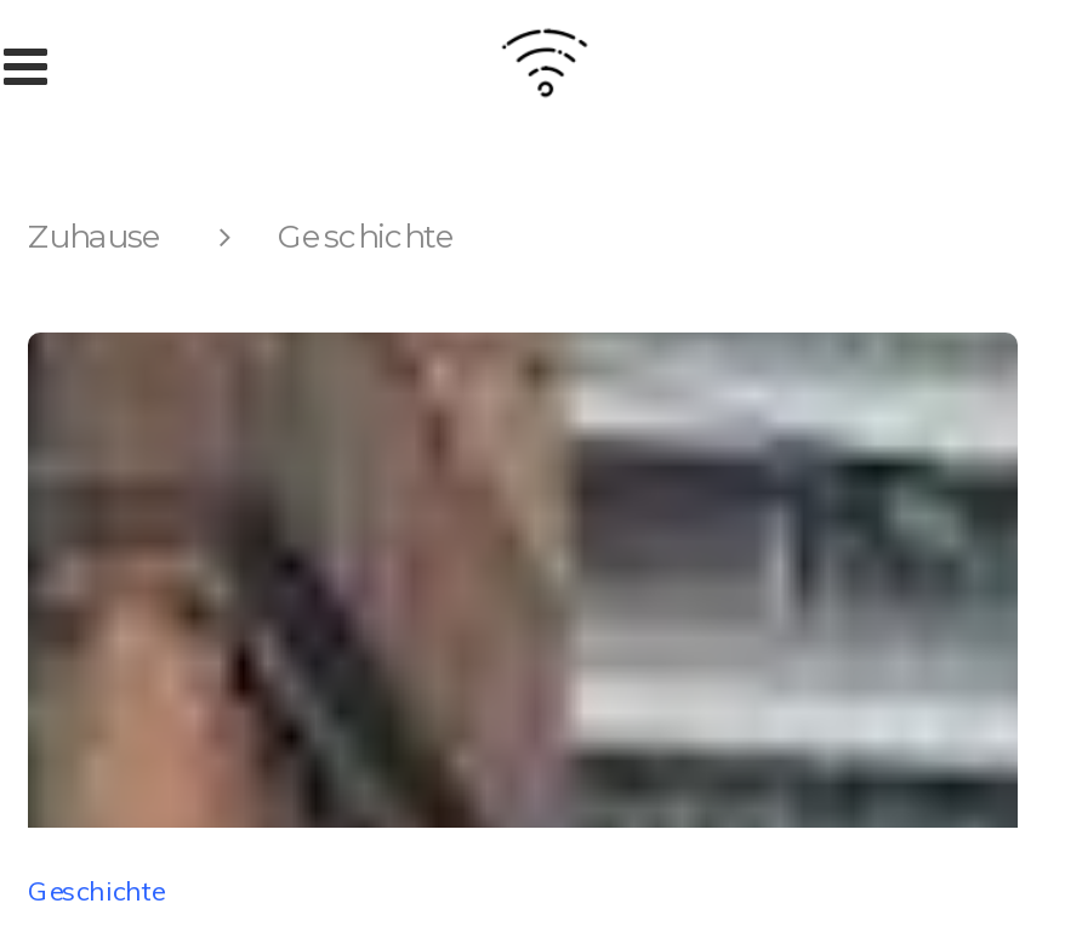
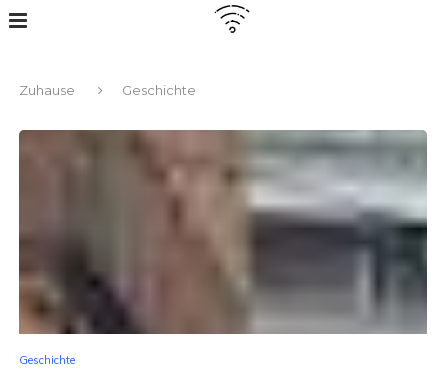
- [image]
+ [image]
